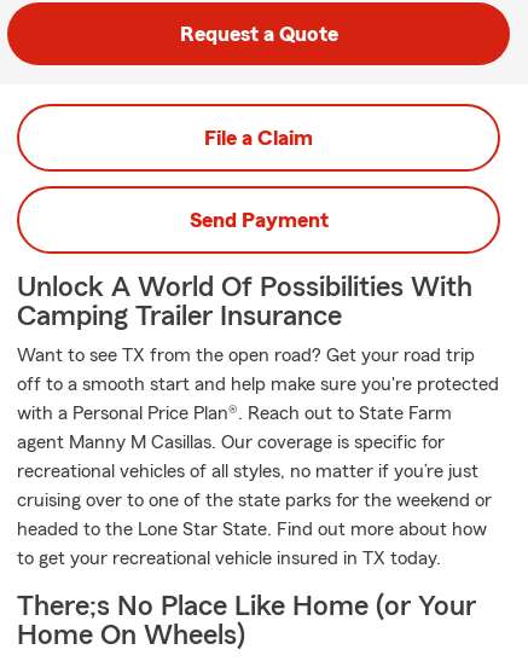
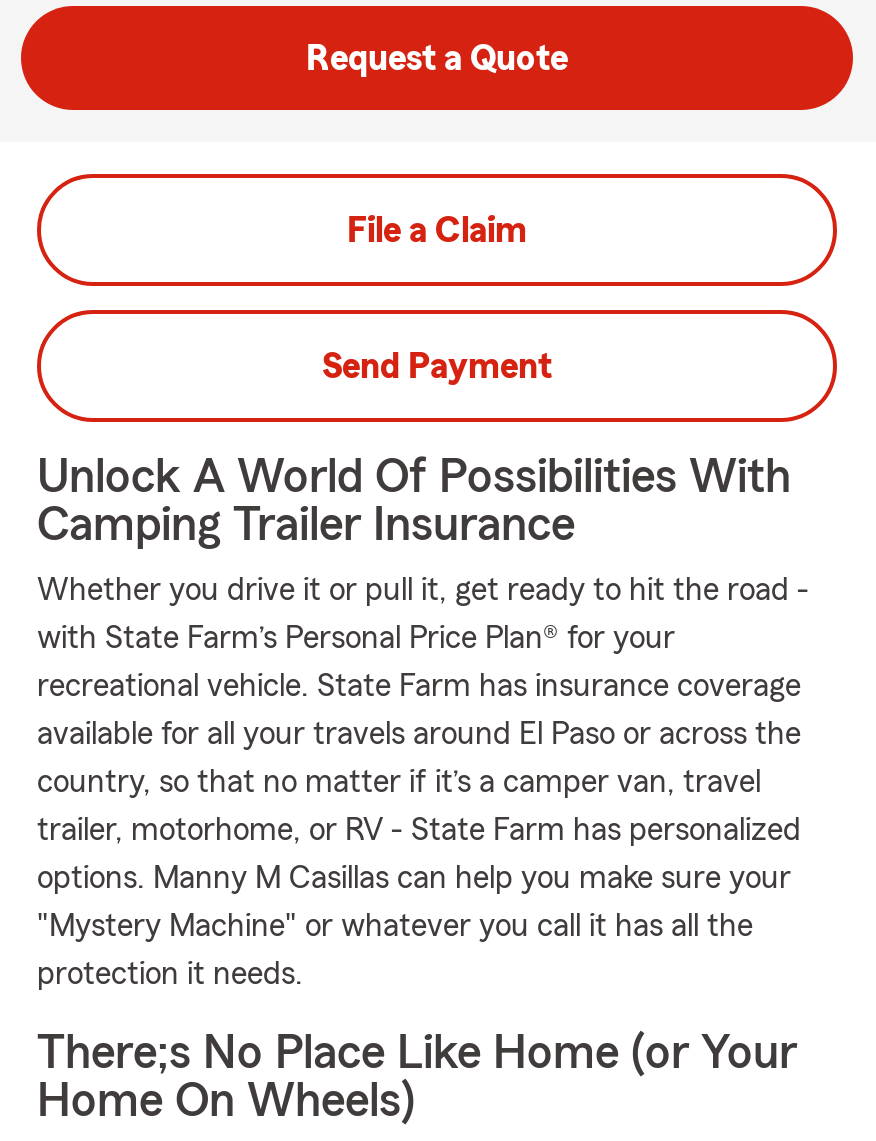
- Want to see TX from the open road? Get your road trip
- off to a smooth start and help make sure you're protected
- with a Personal Price Plan®. Reach out to State Farm
- agent Manny M Casillas. Our coverage is specific for
- recreational vehicles of all styles, no matter if you’re just
- cruising over to one of the state parks for the weekend or
- headed to the Lone Star State. Find out more about how
- to get your recreational vehicle insured in TX today.
+ Whether you drive it or pull it, get ready to hit the road -
+ with State Farm’s Personal Price Plan® for your
+ recreational vehicle. State Farm has insurance coverage
+ available for all your travels around El Paso or across the
+ country, so that no matter if it’s a camper van, travel
+ trailer, motorhome, or RV - State Farm has personalized
+ options. Manny M Casillas can help you make sure your
+ "Mystery Machine" or whatever you call it has all the
+ protection it needs.
